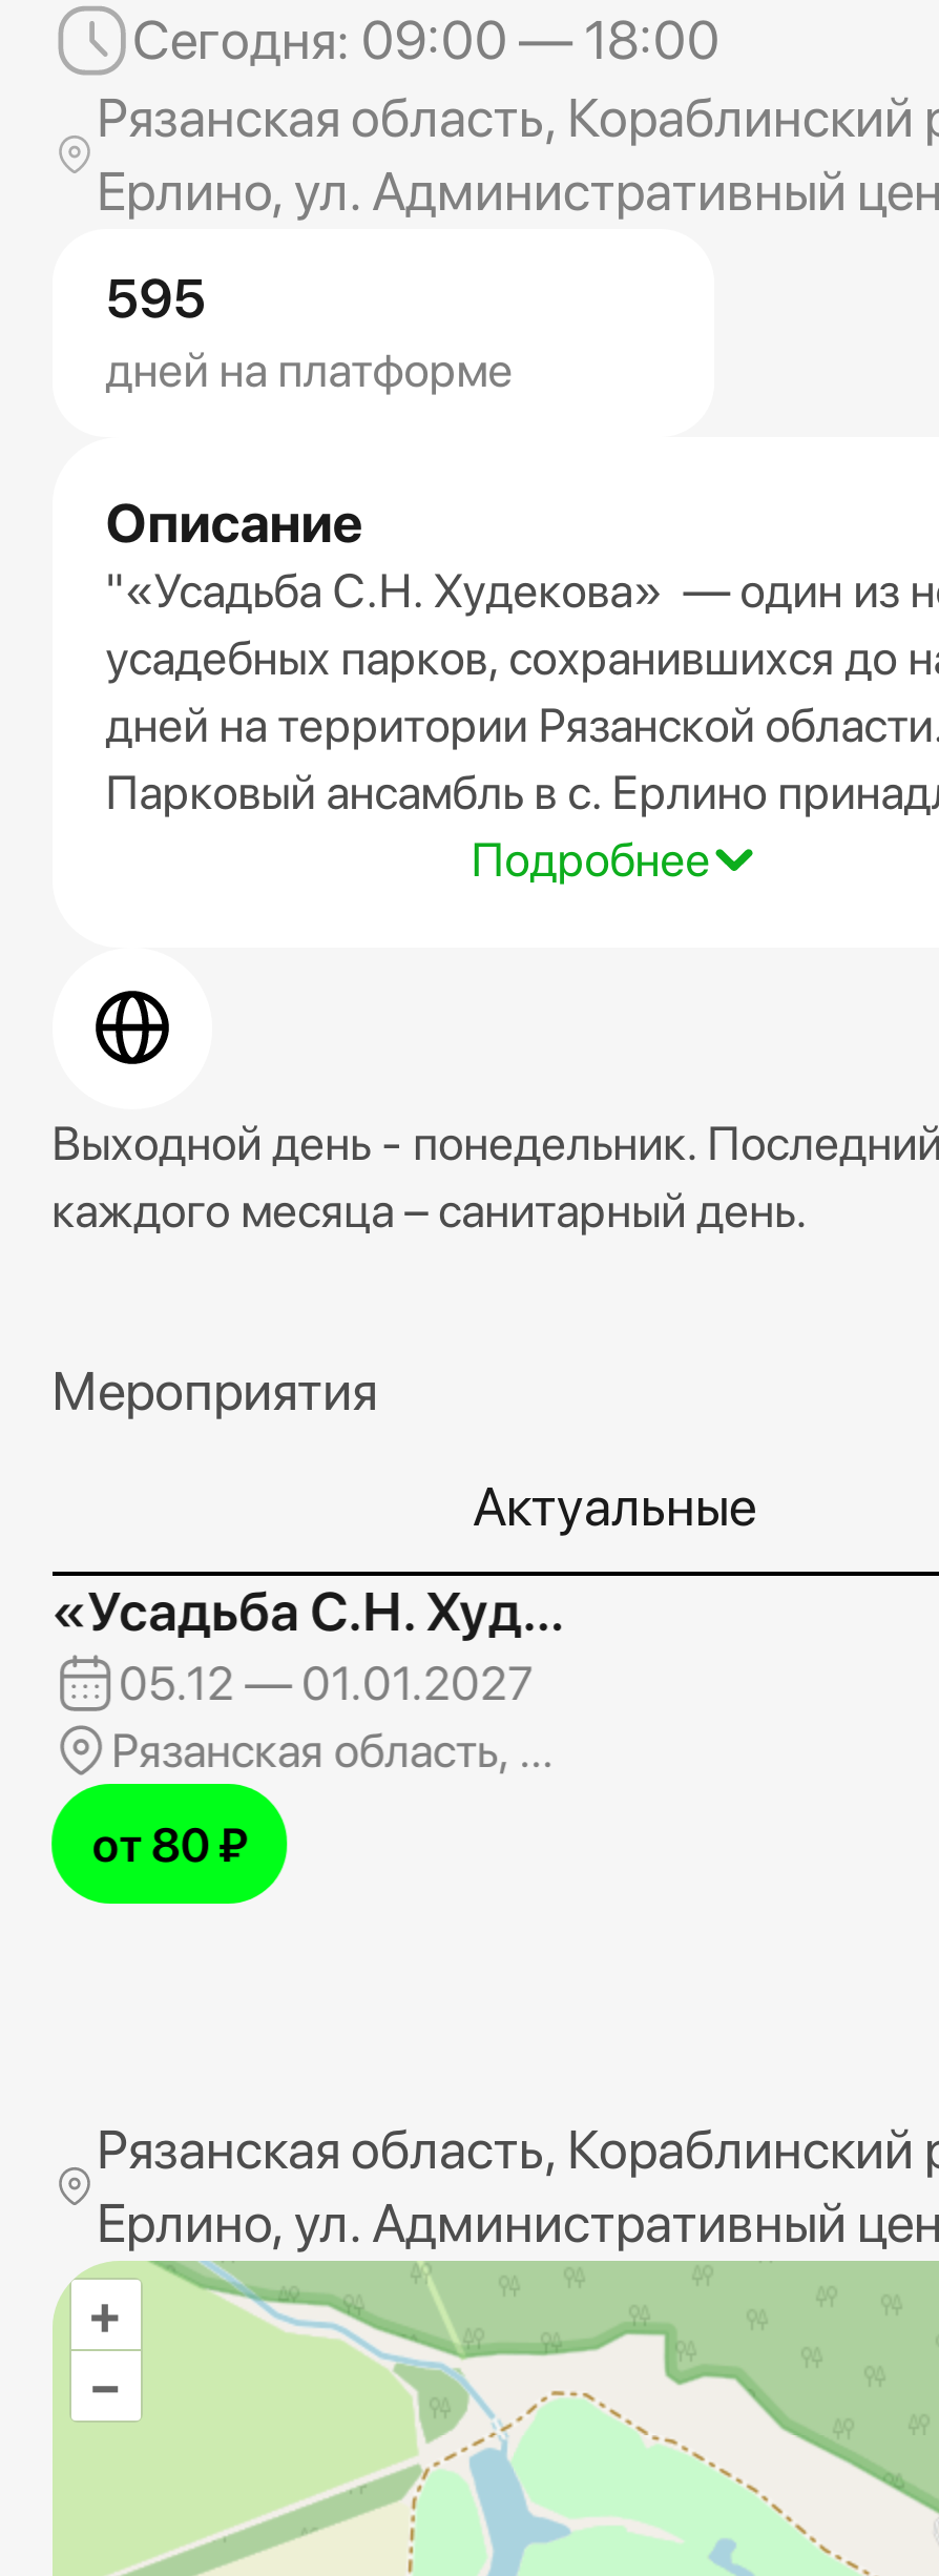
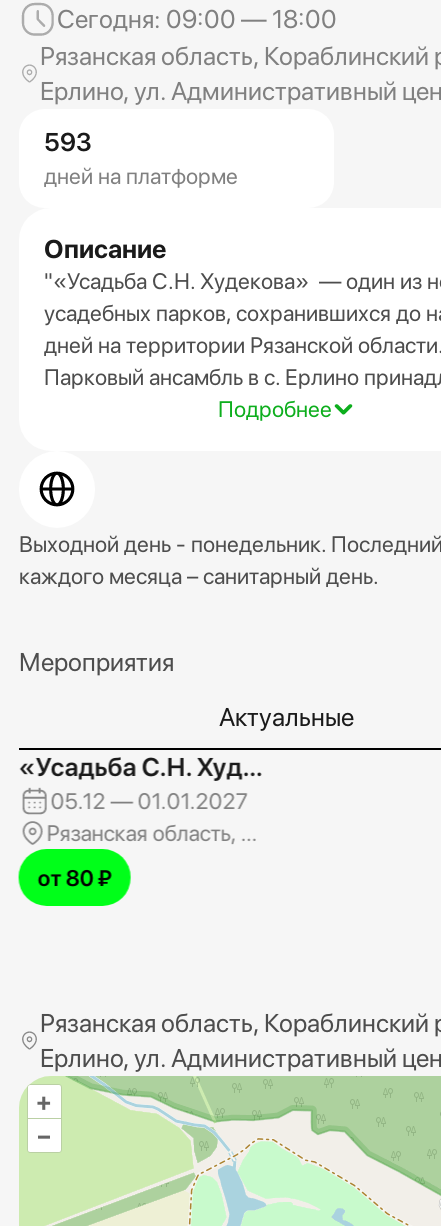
- 595
+ 593
